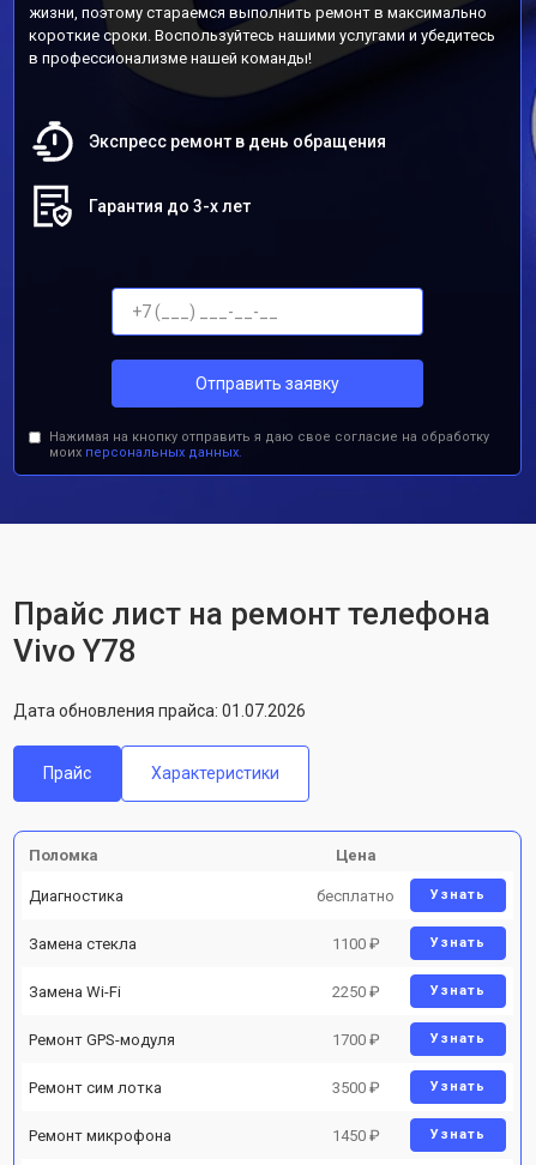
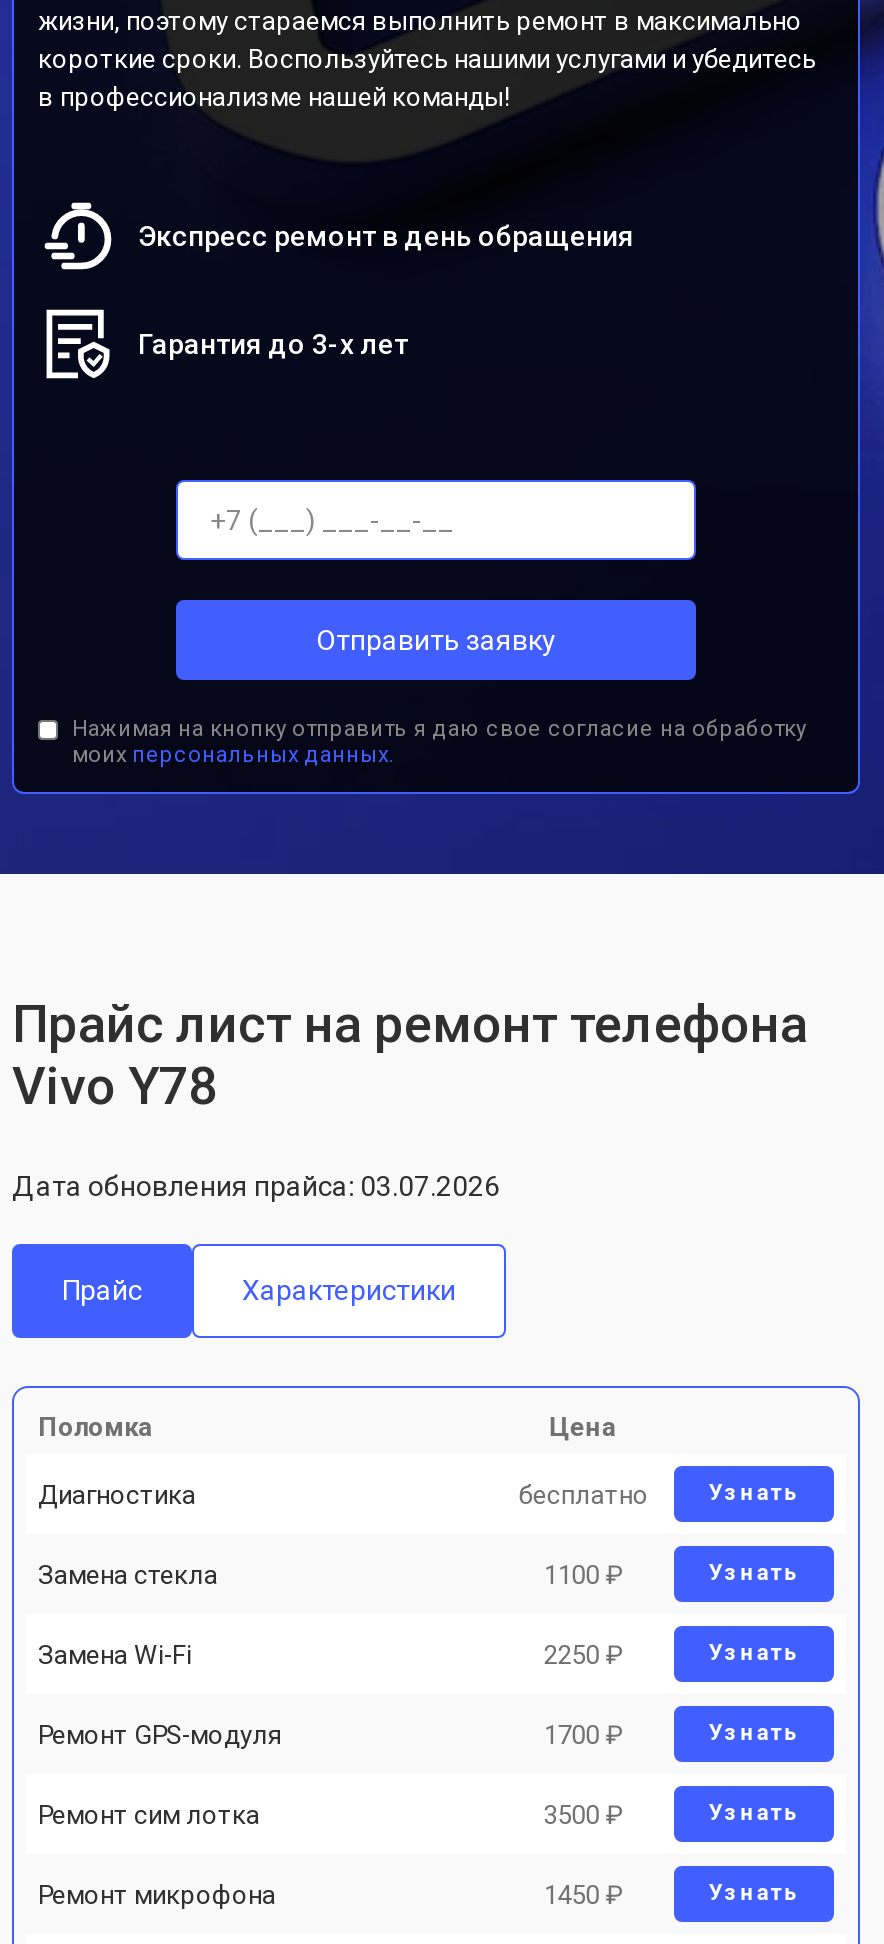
- Дата обновления прайса: 01.07.2026
+ Дата обновления прайса: 03.07.2026
